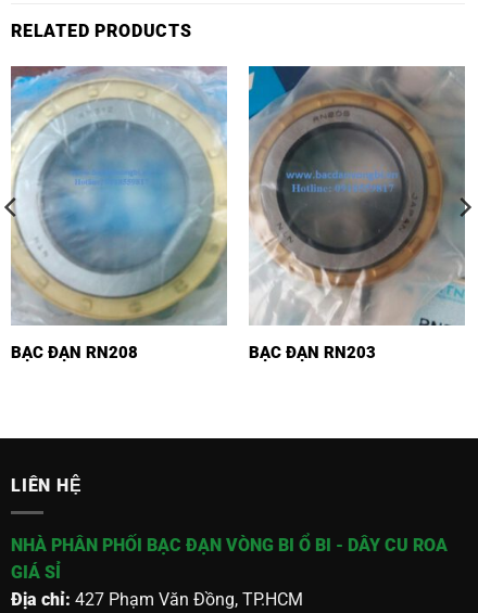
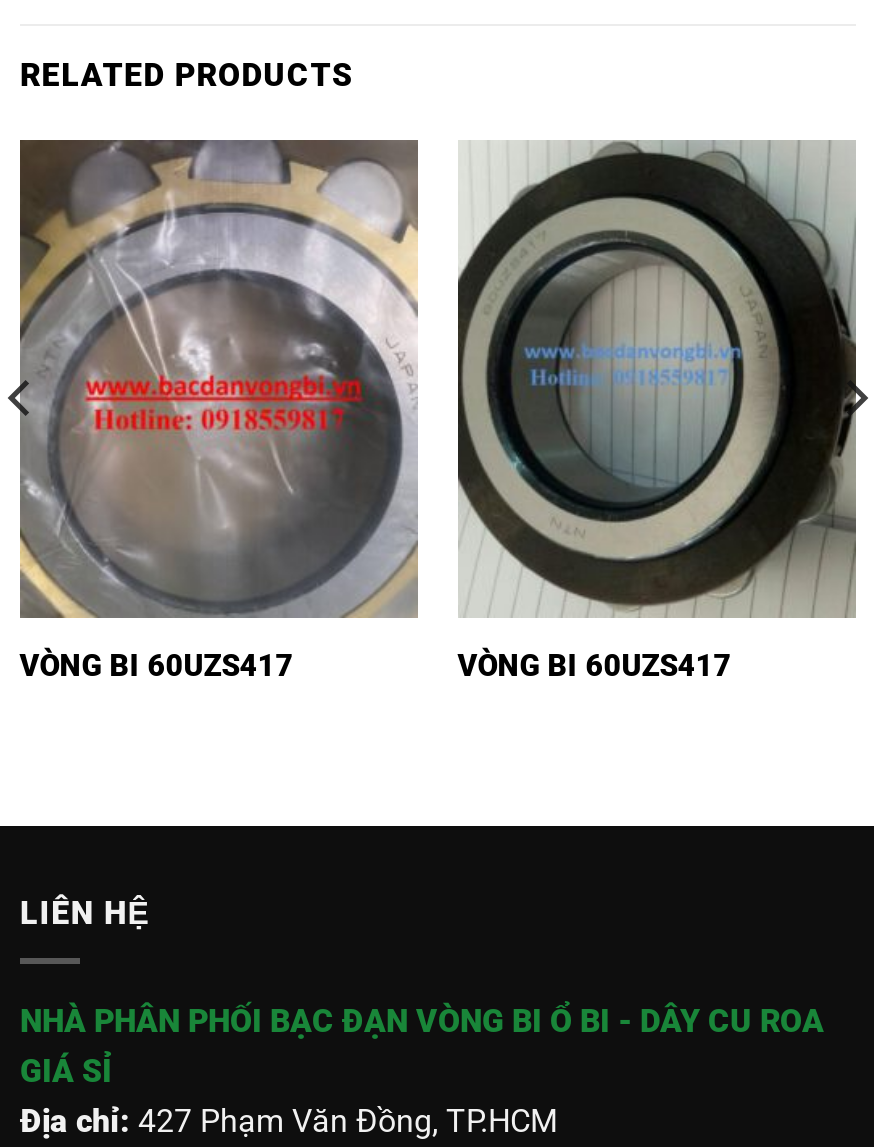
- [image]
+ [image]

- [image]
- BẠC ĐẠN RN208
- BẠC ĐẠN RN203
+ [image]
+ VÒNG BI 60UZS417
+ VÒNG BI 60UZS417
